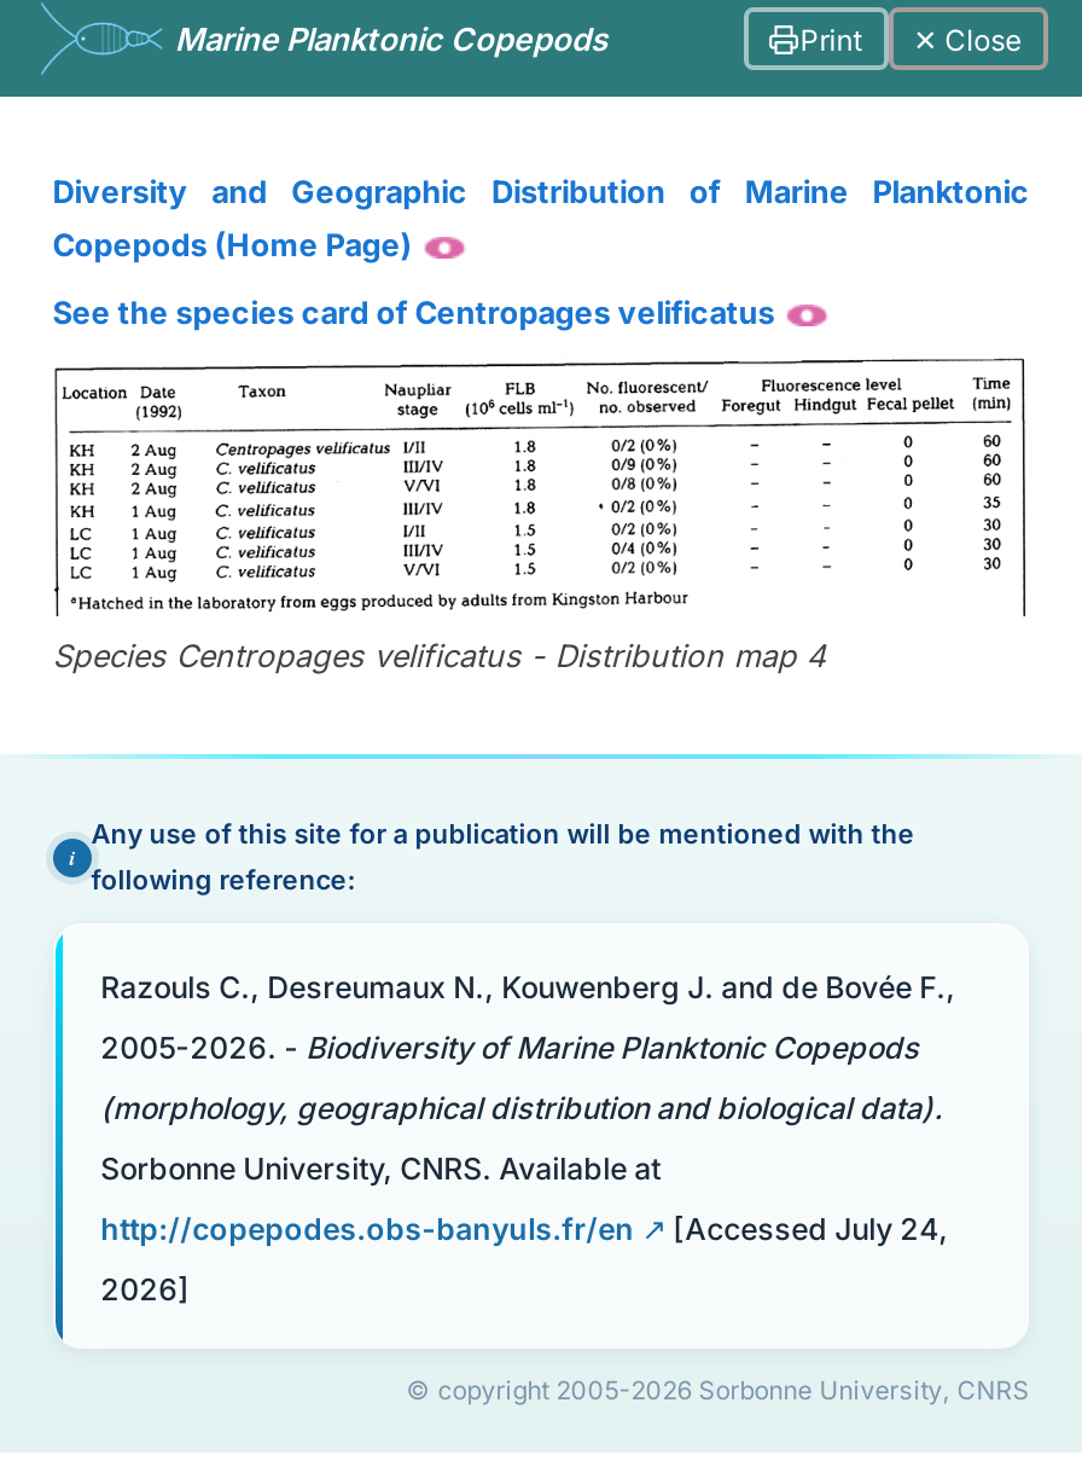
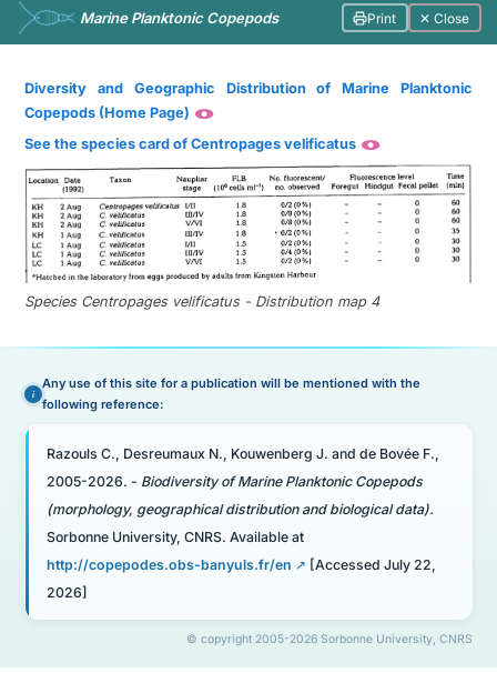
- [Accessed July 24,
+ [Accessed July 22,
